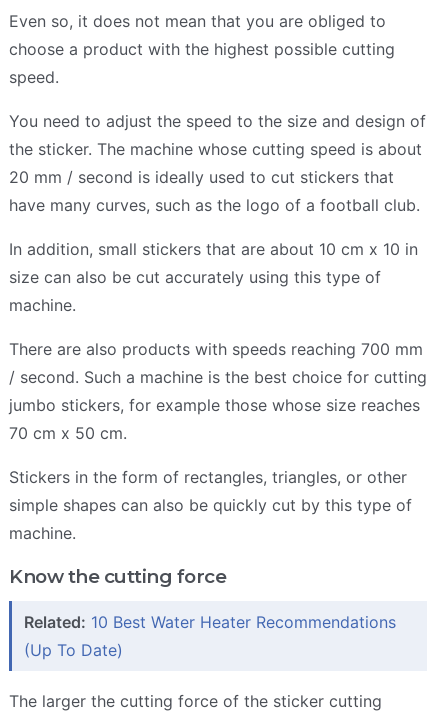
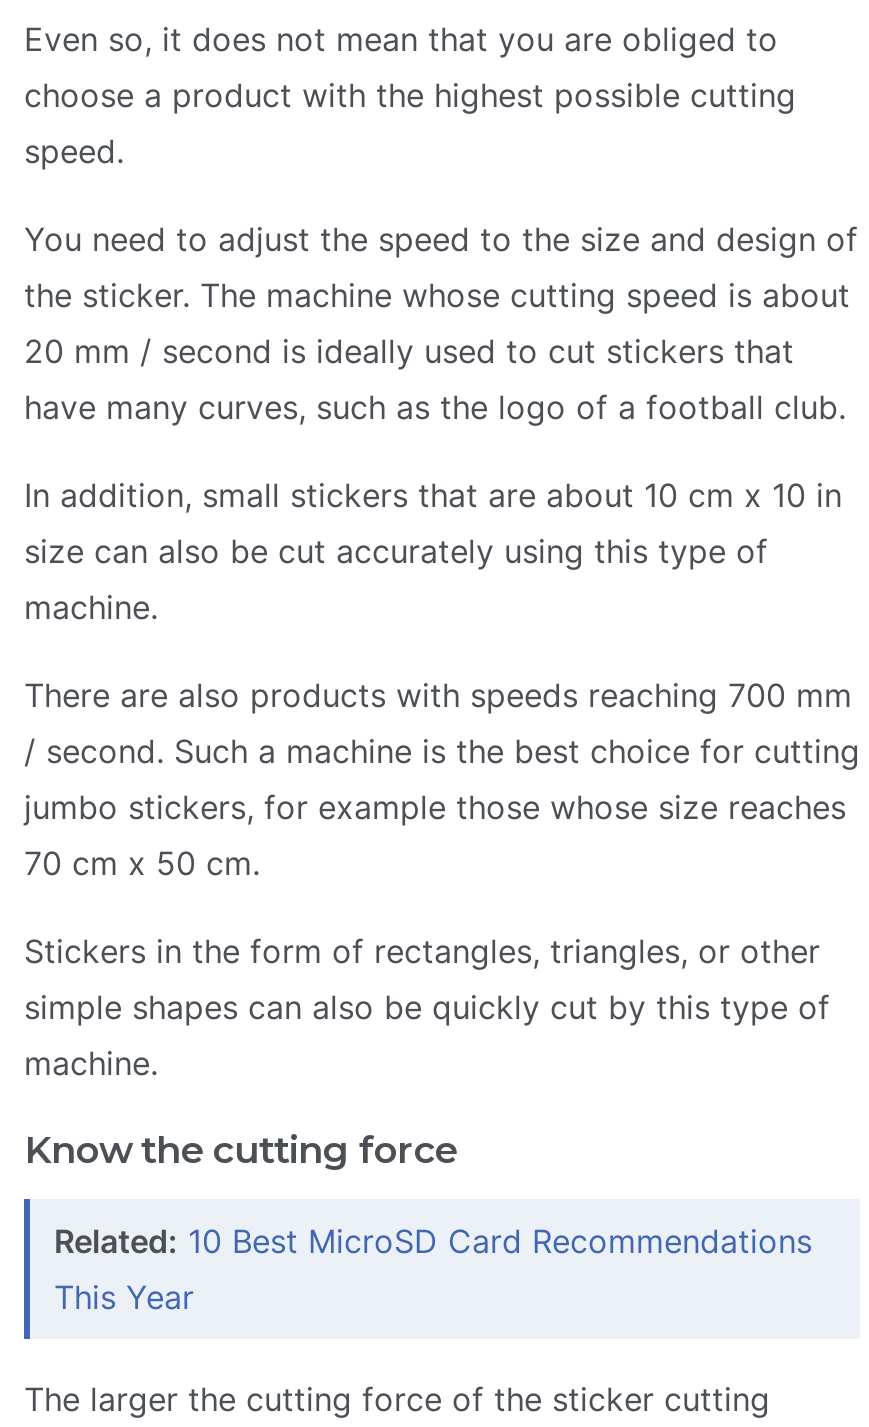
- Related: 10 Best Water Heater Recommendations
- (Up To Date)
+ Related: 10 Best MicroSD Card Recommendations
+ This Year
